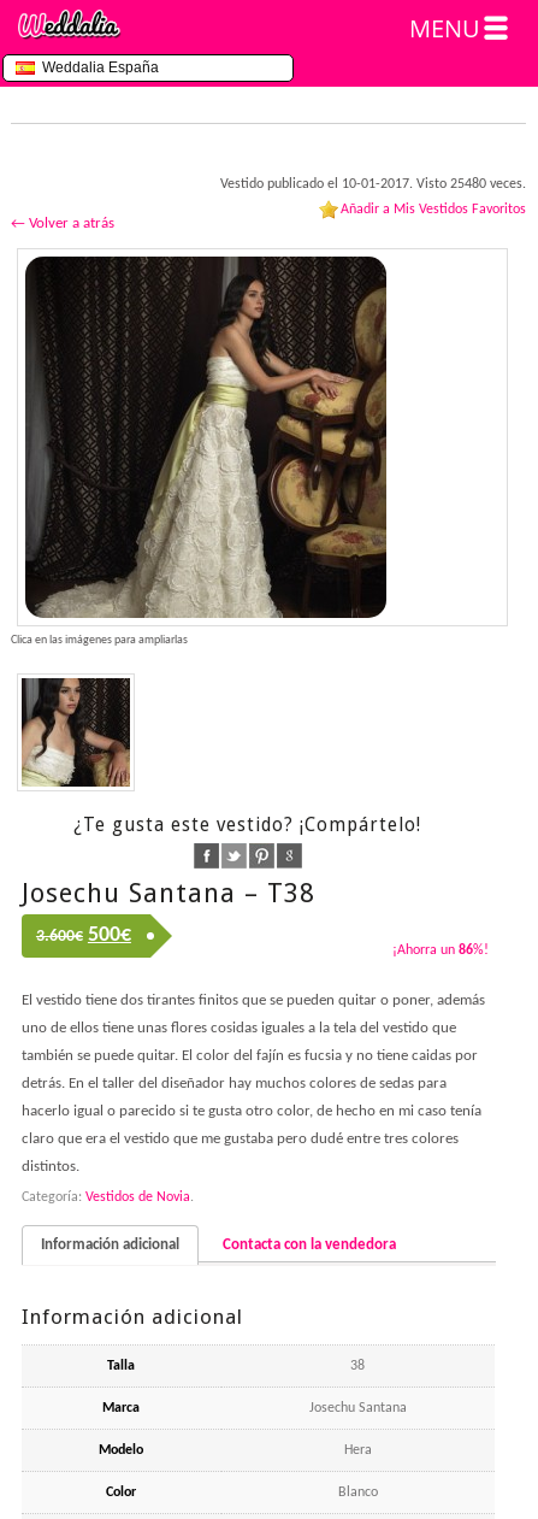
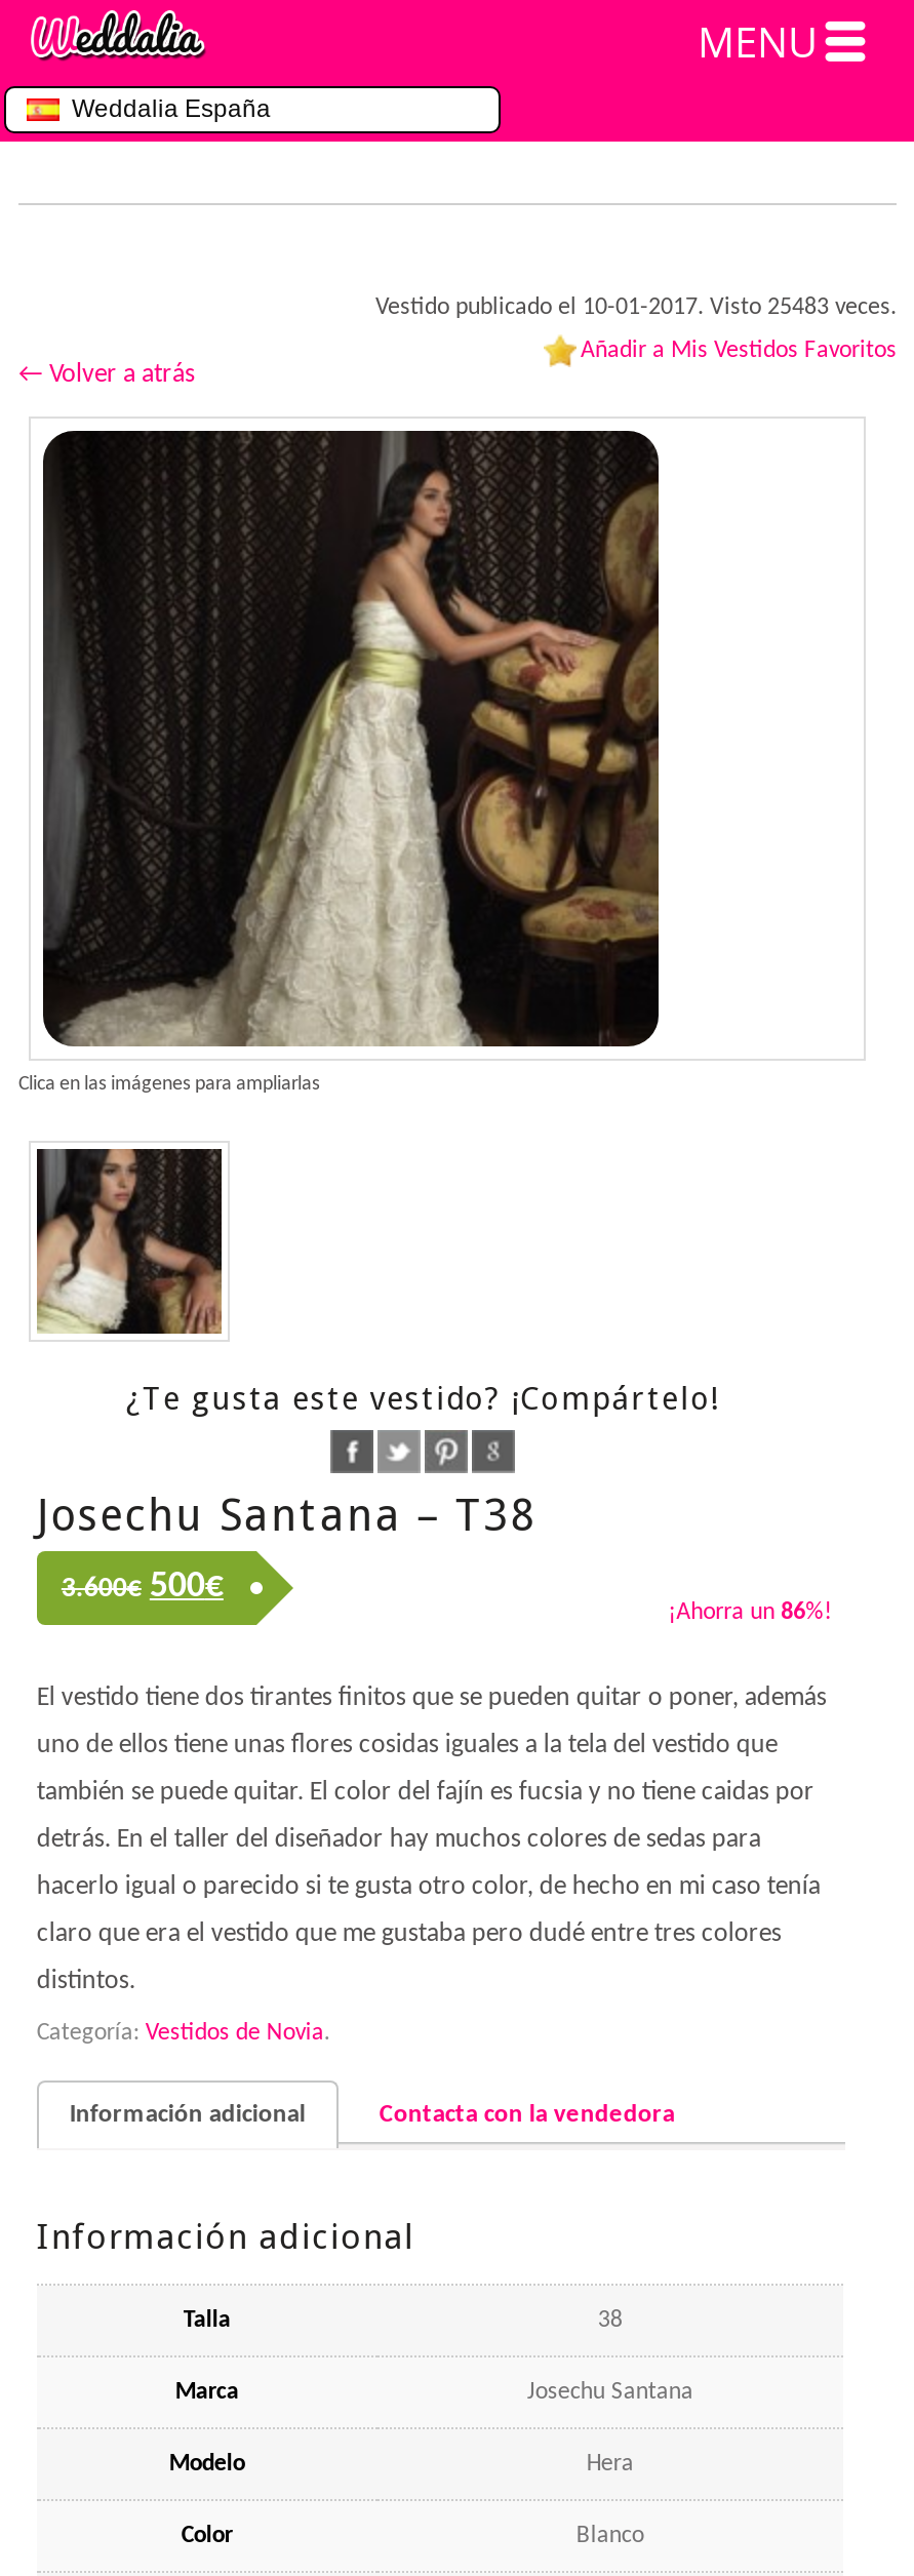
- Vestido publicado el 10-01-2017. Visto 25480 veces.
+ Vestido publicado el 10-01-2017. Visto 25483 veces.
